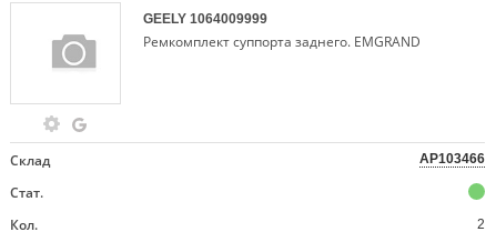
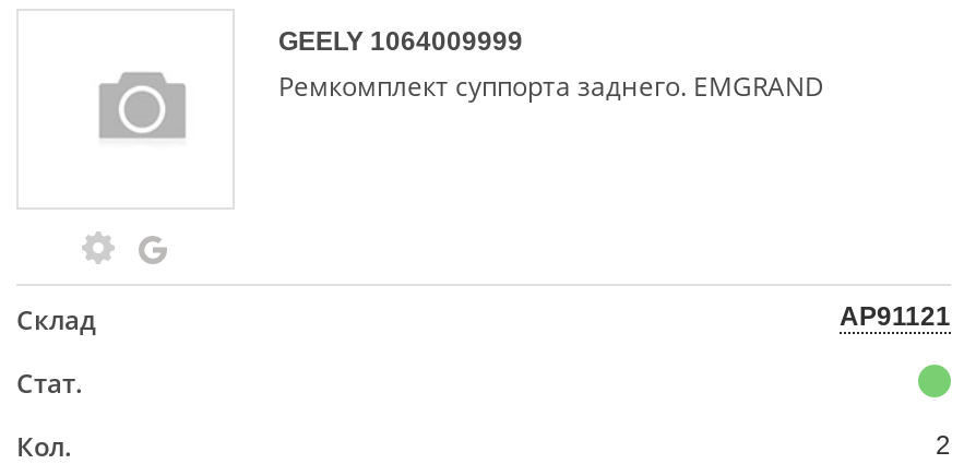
- AP103466
+ AP91121
